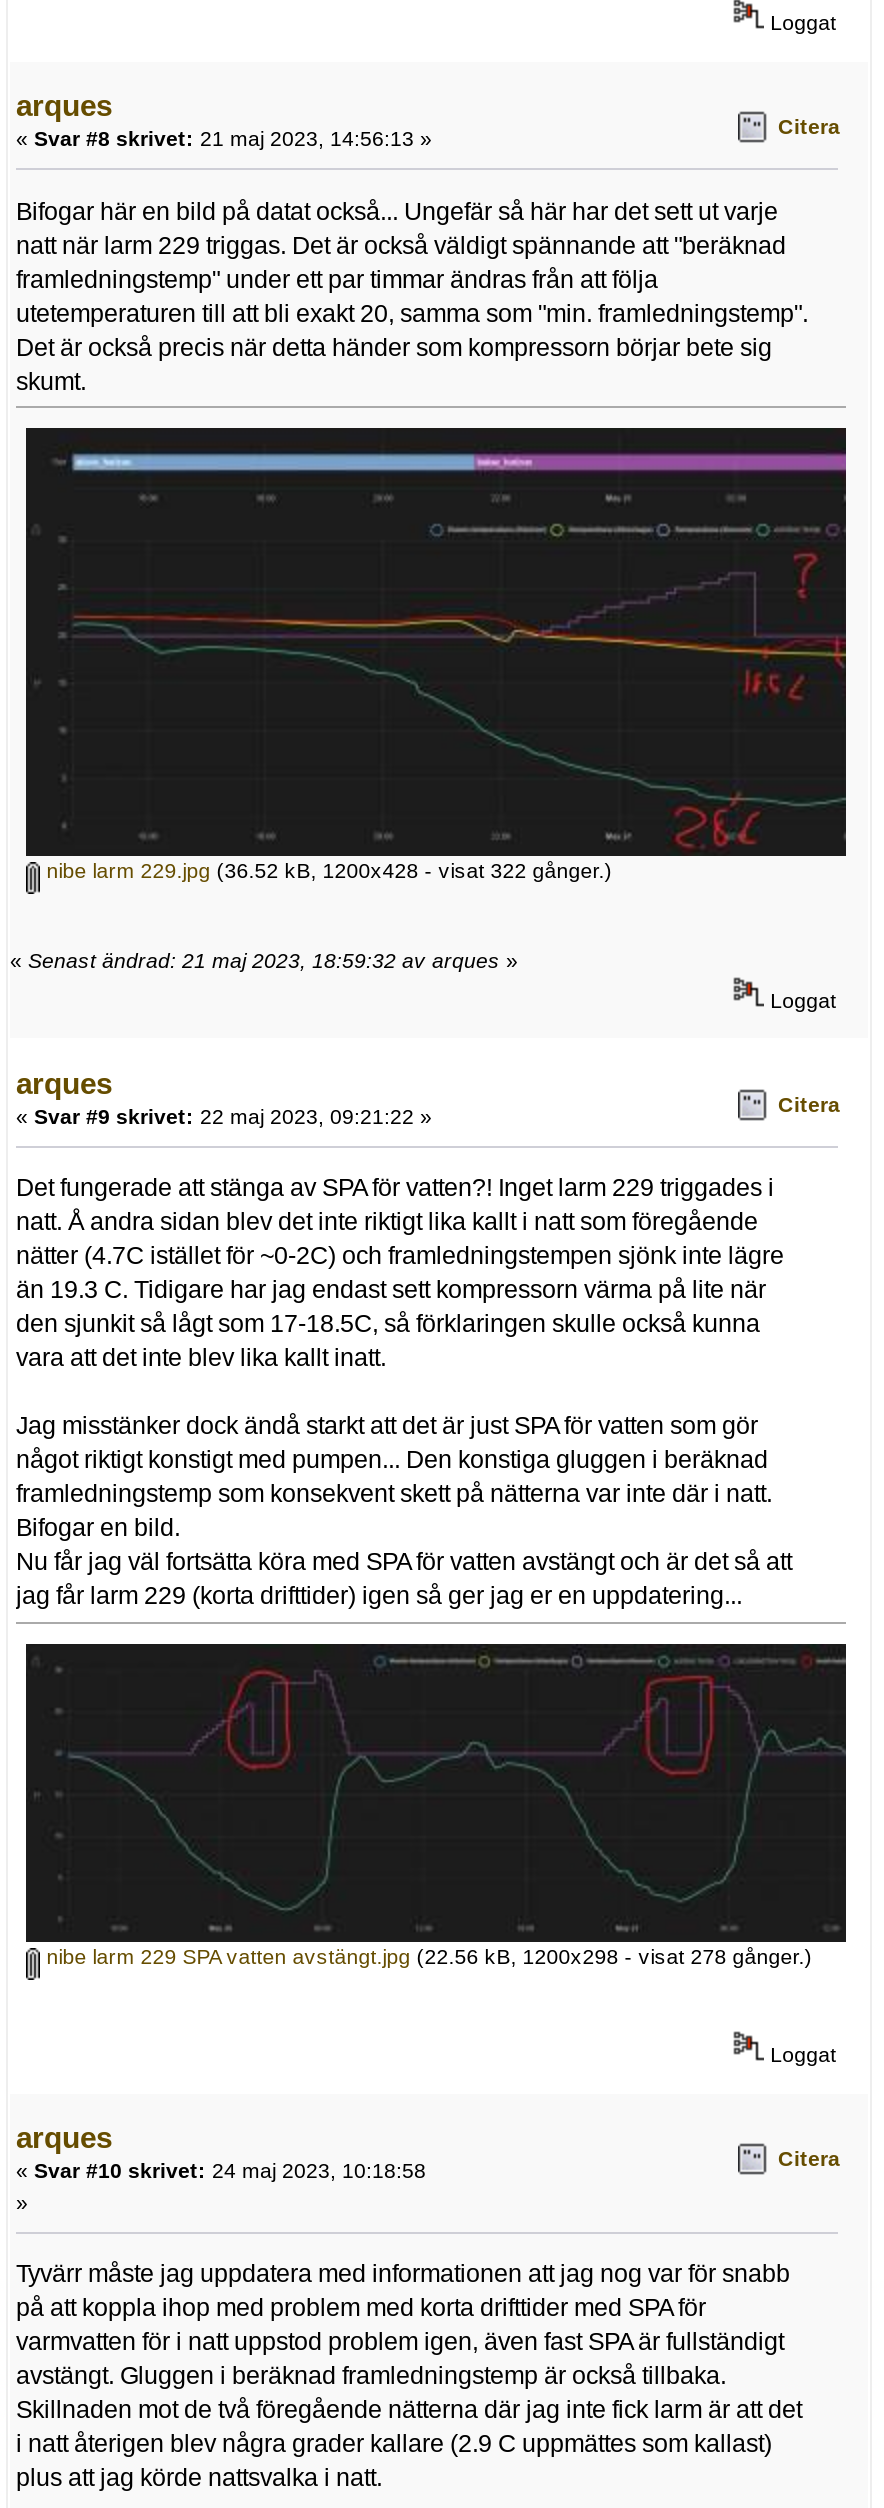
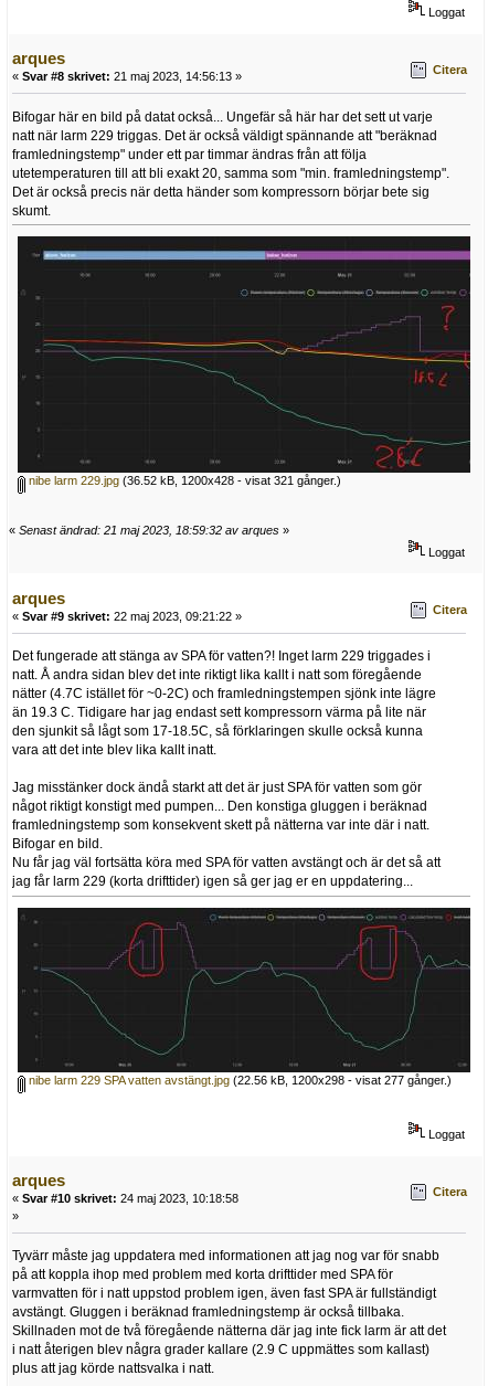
- nibe larm 229.jpg (36.52 kB, 1200x428 - visat 322 gånger.)
+ nibe larm 229.jpg (36.52 kB, 1200x428 - visat 321 gånger.)

- nibe larm 229 SPA vatten avstängt.jpg (22.56 kB, 1200x298 - visat 278 gånger.)
+ nibe larm 229 SPA vatten avstängt.jpg (22.56 kB, 1200x298 - visat 277 gånger.)
